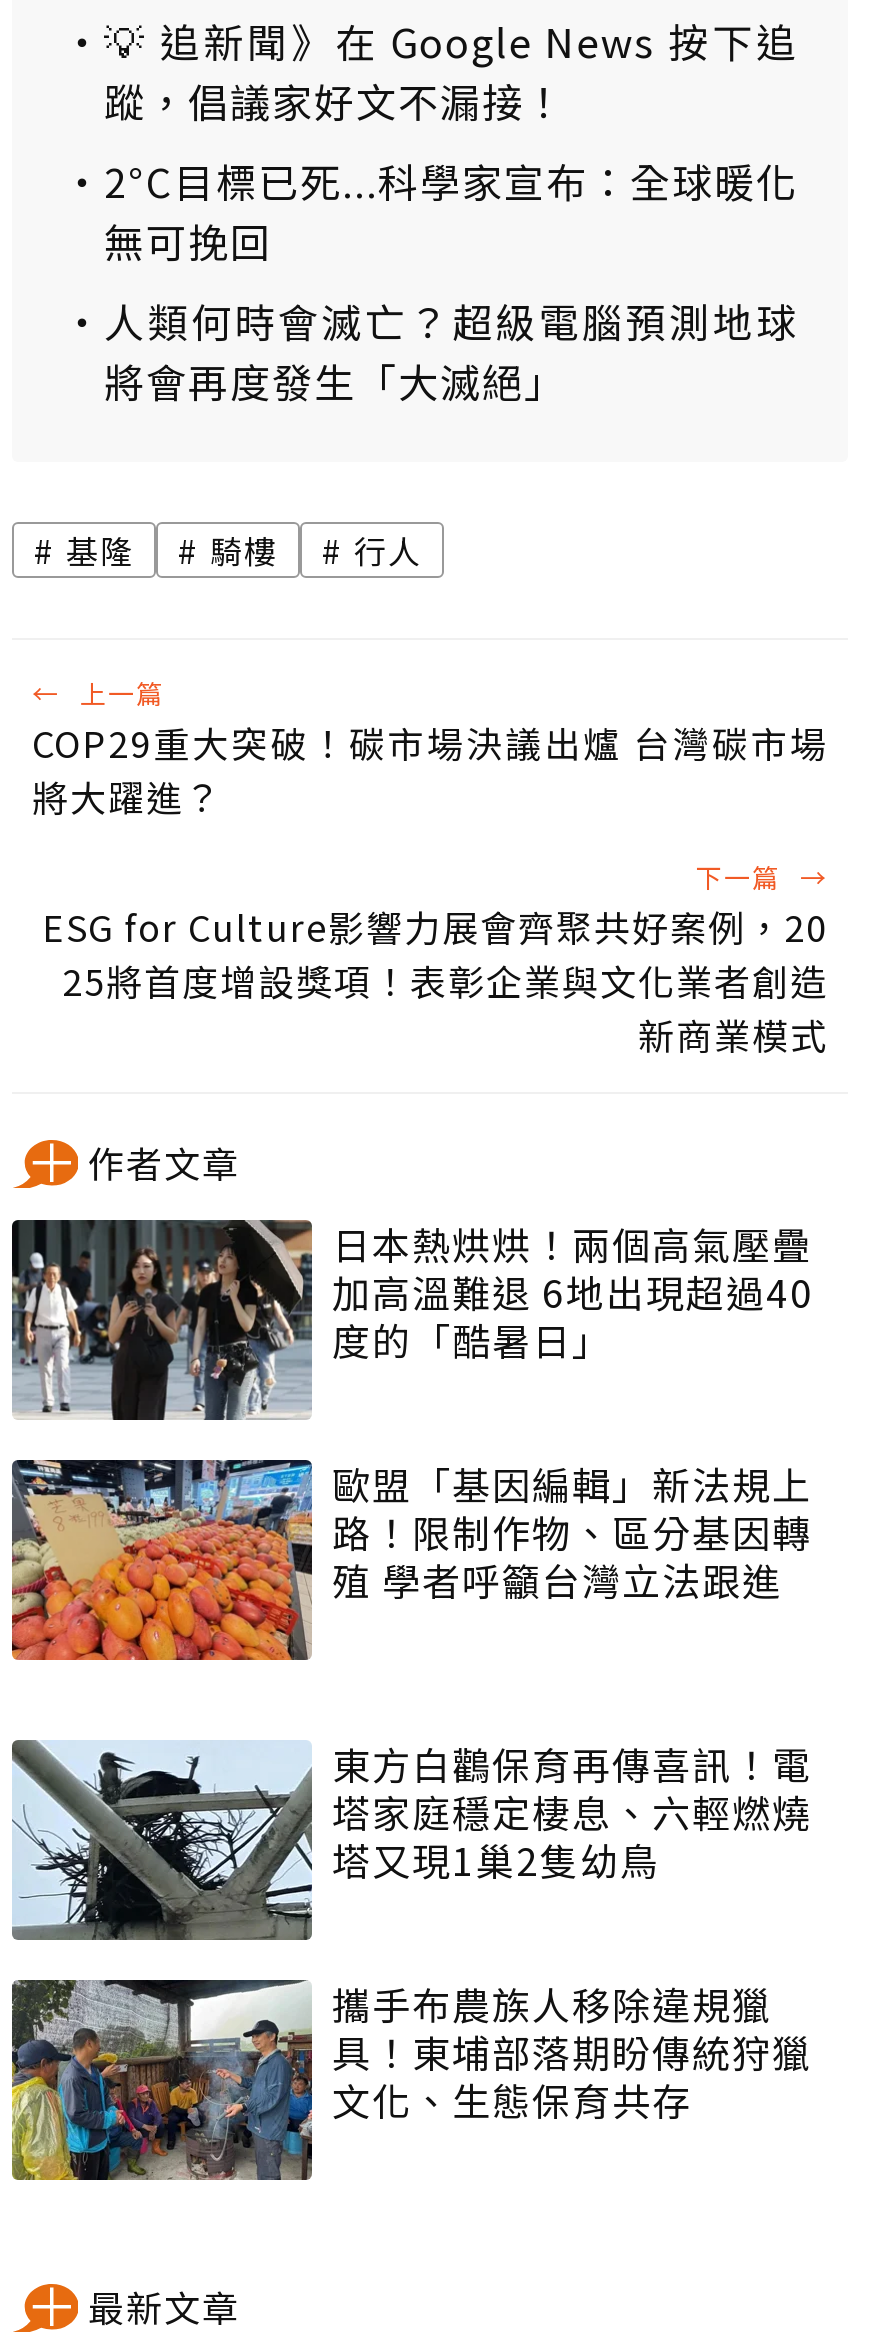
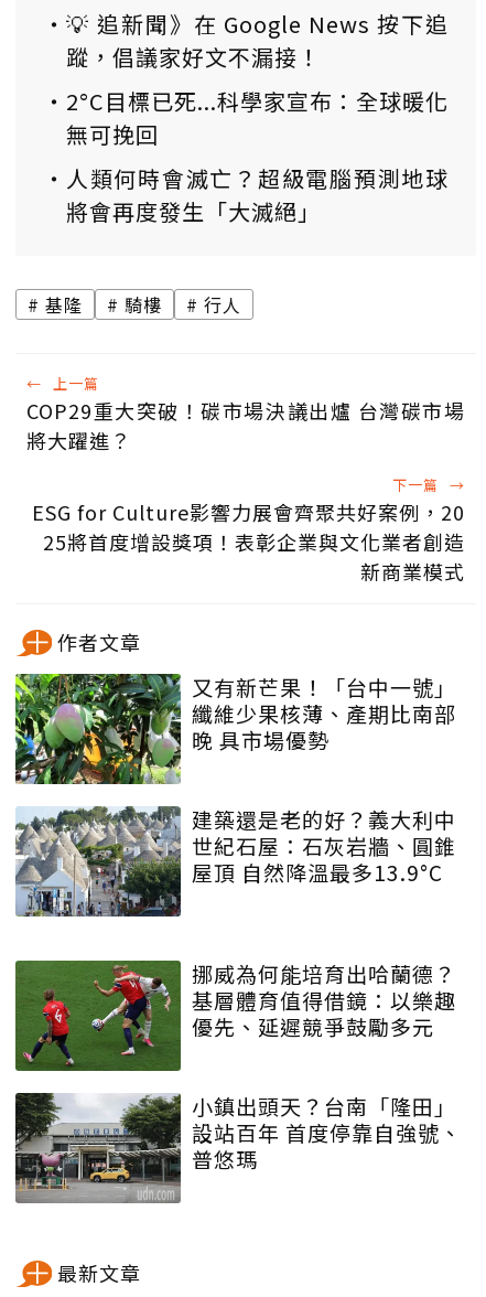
- [image]
- 日本熱烘烘！兩個高氣壓疊
- 加高溫難退 6地出現超過40
- 度的「酷暑日」
+ [image]
+ 又有新芒果！「台中一號」
+ 纖維少果核薄、產期比南部
+ 晚 具市場優勢

- [image]
- 歐盟「基因編輯」新法規上
- 路！限制作物、區分基因轉
- 殖 學者呼籲台灣立法跟進
+ [image]
+ 建築還是老的好？義大利中
+ 世紀石屋：石灰岩牆、圓錐
+ 屋頂 自然降溫最多13.9°C

- [image]
- 東方白鸛保育再傳喜訊！電
- 塔家庭穩定棲息、六輕燃燒
- 塔又現1巢2隻幼鳥
+ [image]
+ 挪威為何能培育出哈蘭德？
+ 基層體育值得借鏡：以樂趣
+ 優先、延遲競爭鼓勵多元

- [image]
- 攜手布農族人移除違規獵
- 具！東埔部落期盼傳統狩獵
- 文化、生態保育共存
+ [image]
+ 小鎮出頭天？台南「隆田」
+ 設站百年 首度停靠自強號、
+ 普悠瑪
